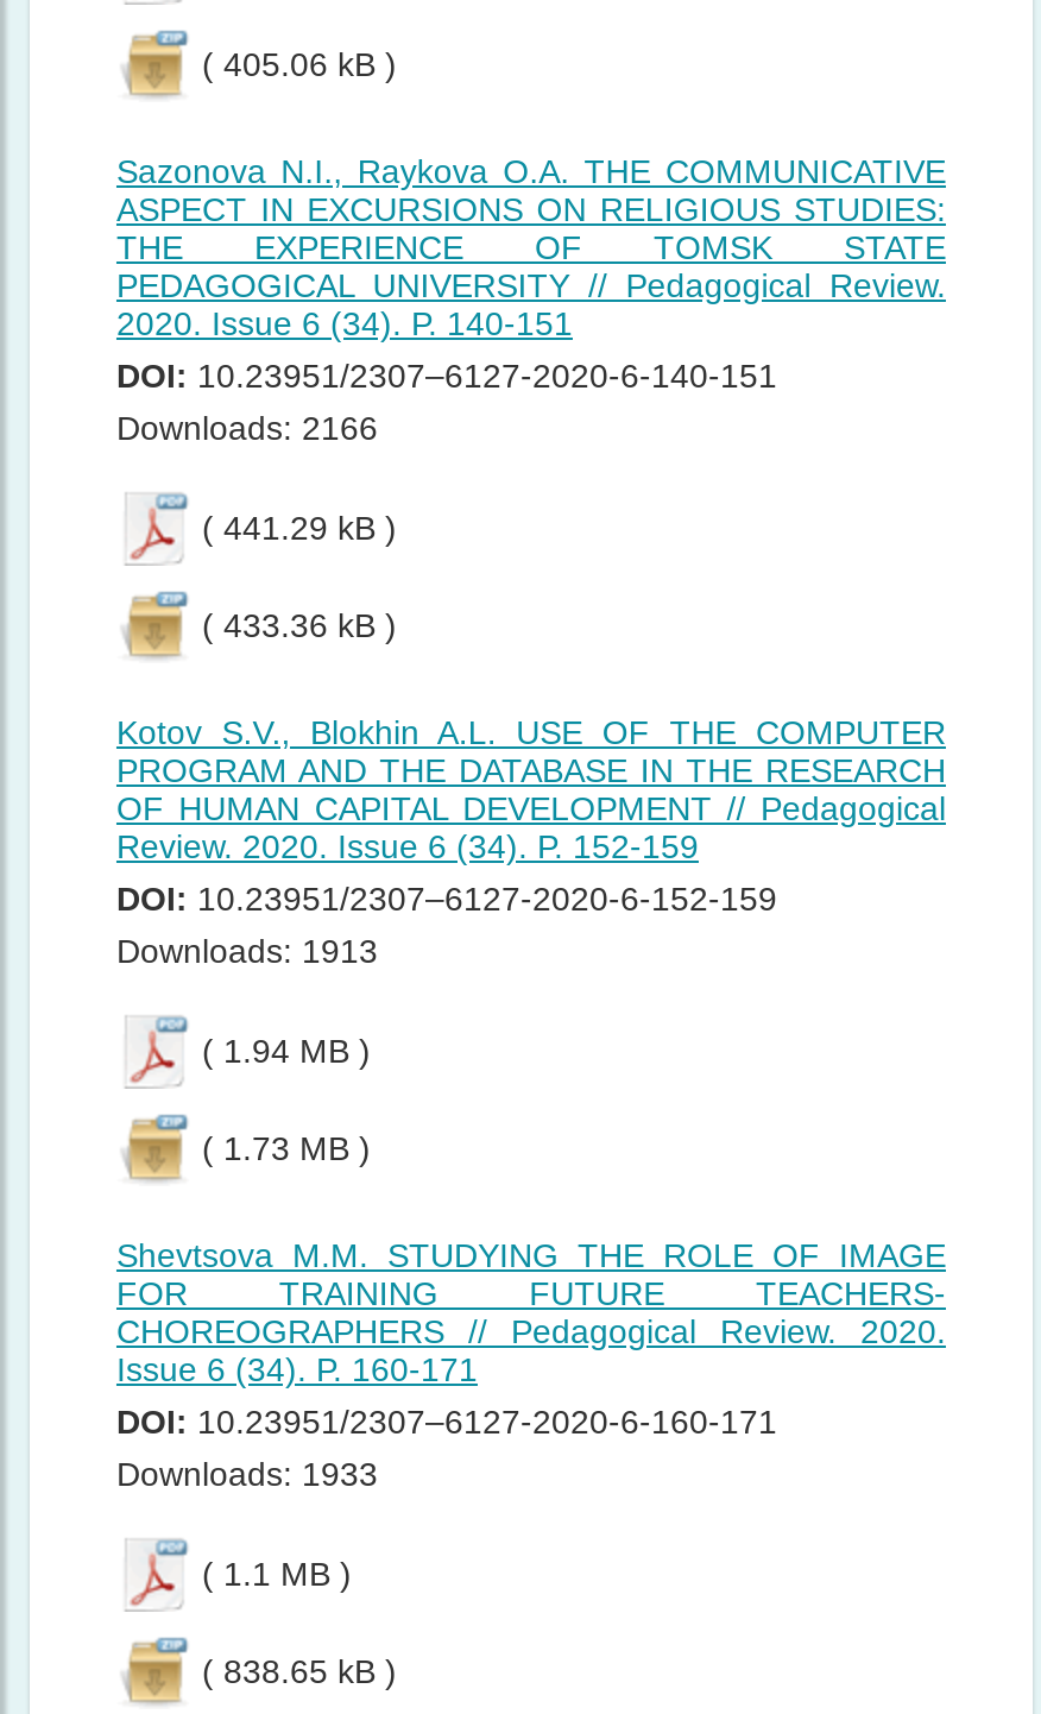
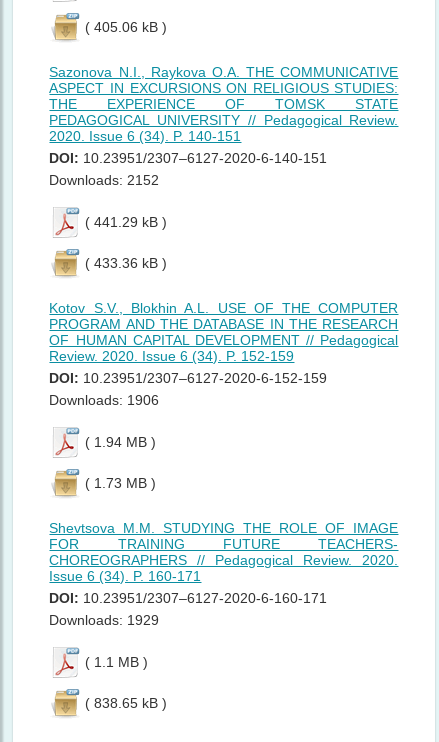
- Downloads: 2166
+ Downloads: 2152

- Downloads: 1913
+ Downloads: 1906

- Downloads: 1933
+ Downloads: 1929
